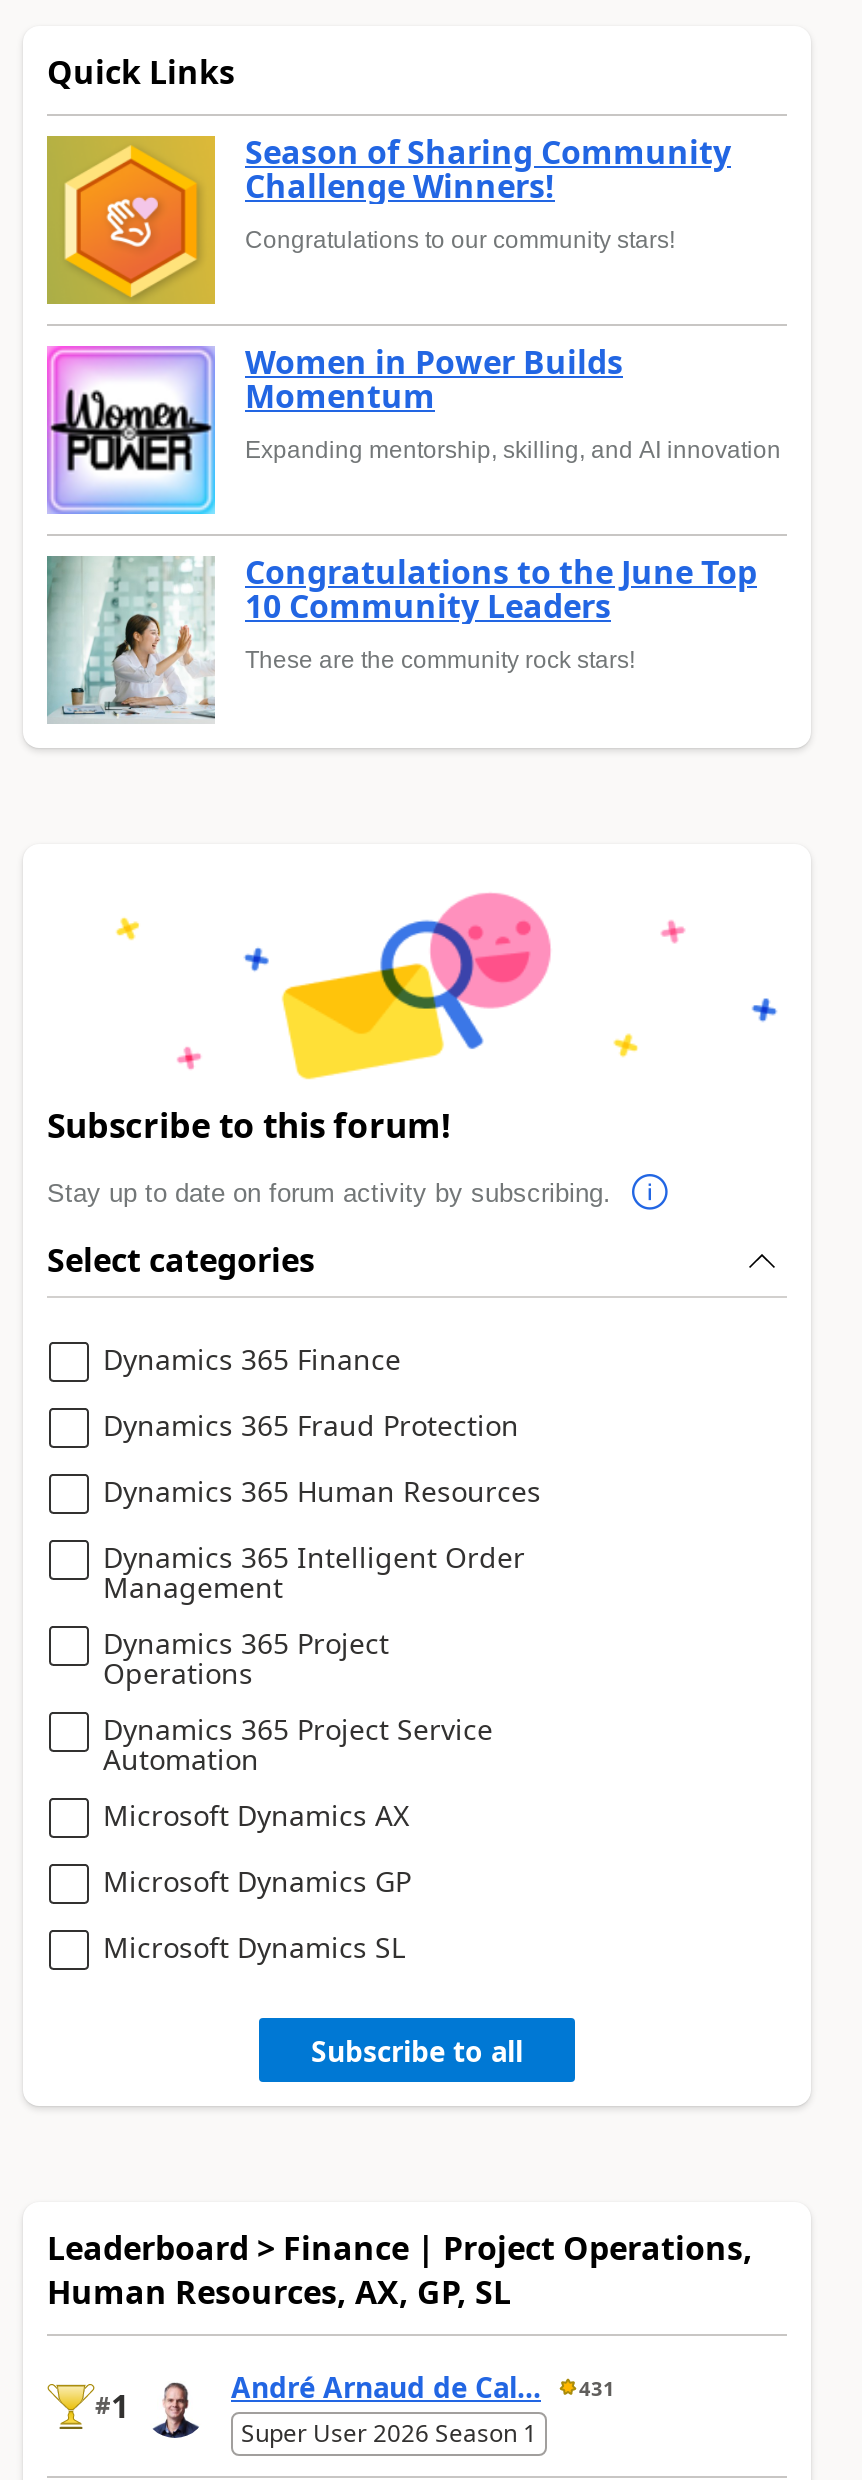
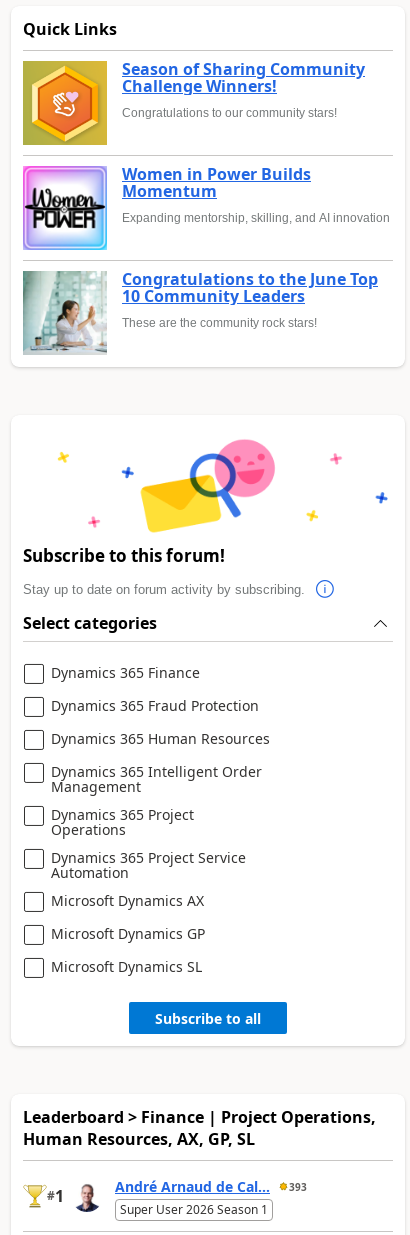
- André Arnaud de Cal... 431
+ André Arnaud de Cal... 393
